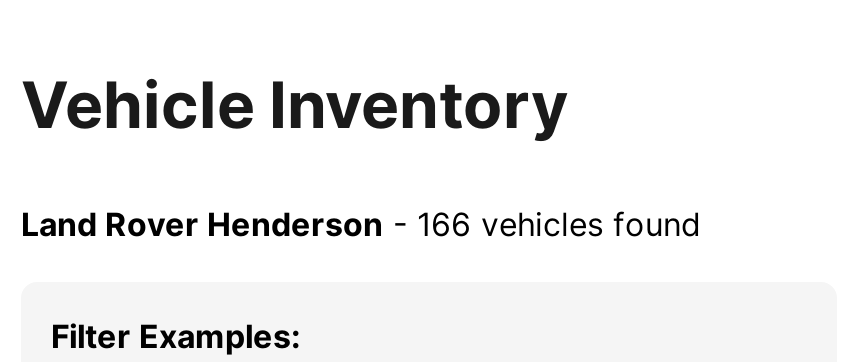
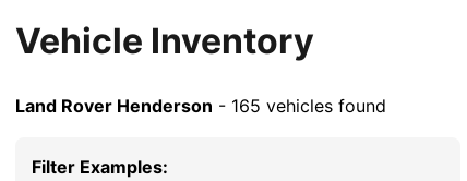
- Land Rover Henderson - 166 vehicles found
+ Land Rover Henderson - 165 vehicles found
